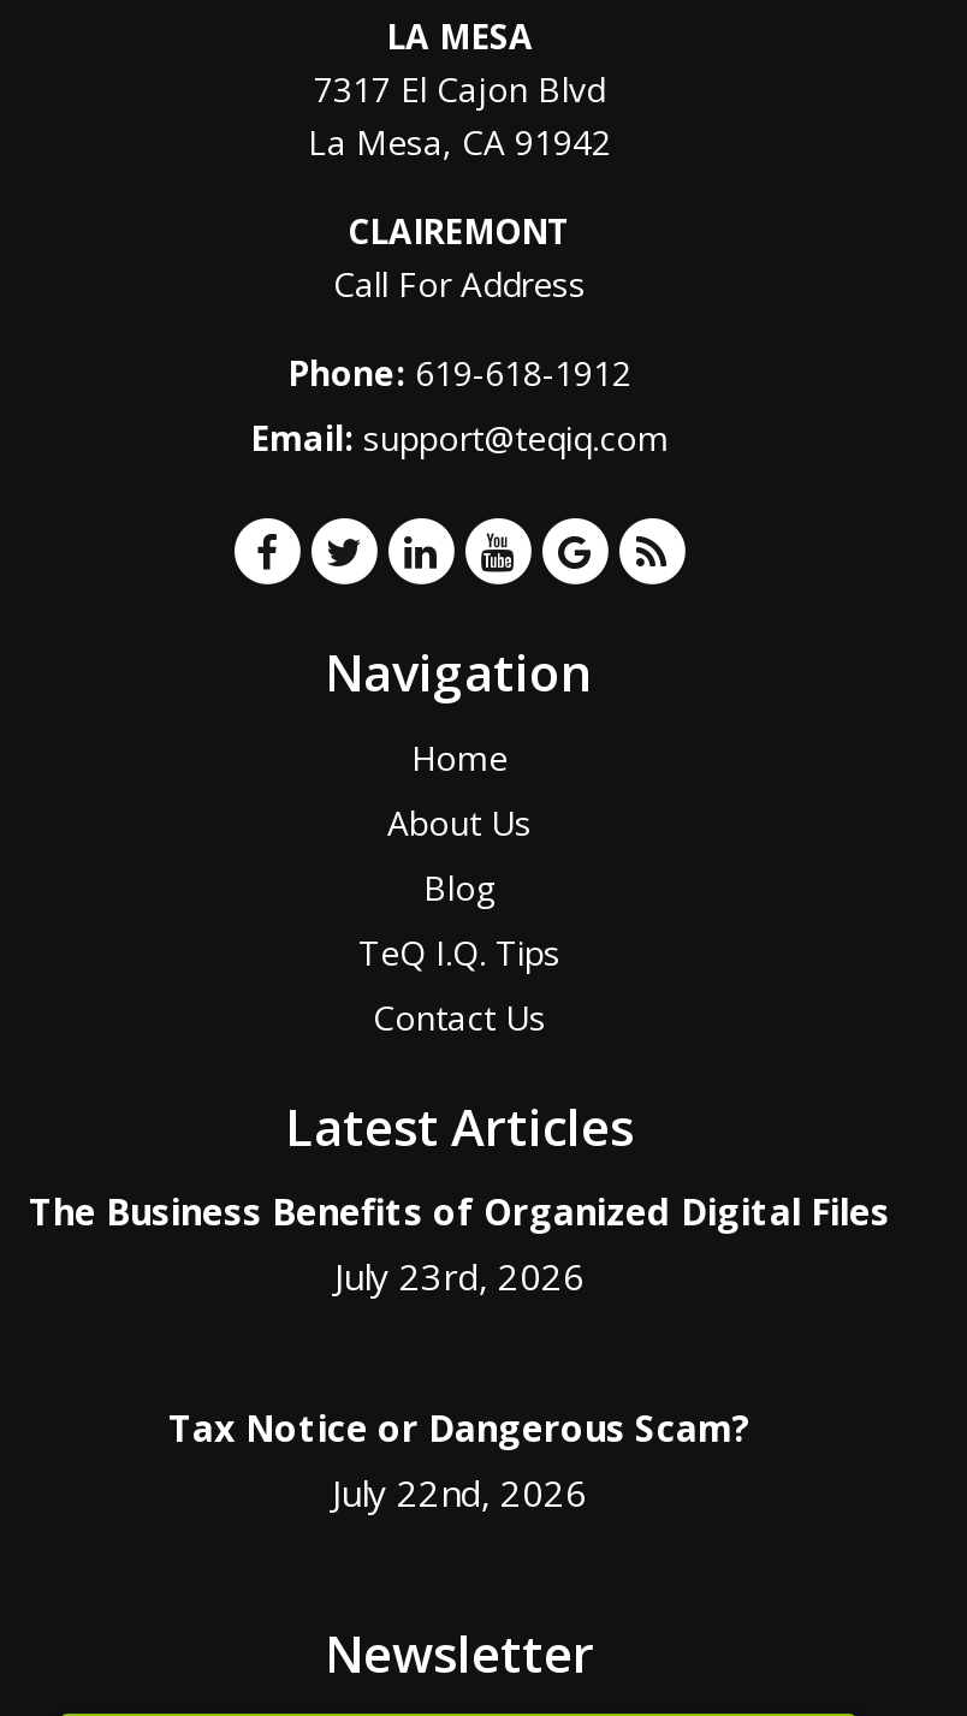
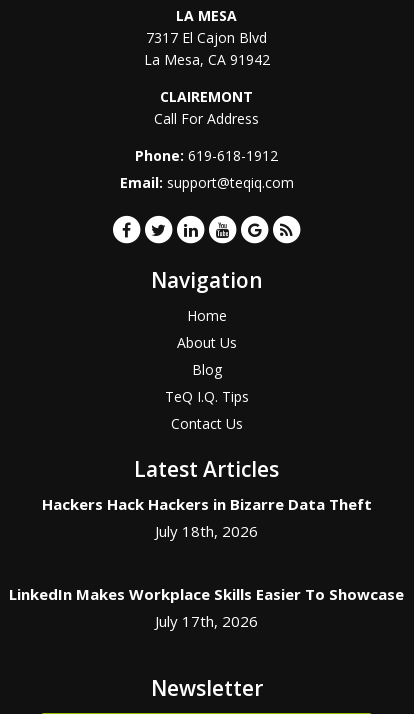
- The Business Benefits of Organized Digital Files
- July 23rd, 2026
+ Hackers Hack Hackers in Bizarre Data Theft
+ July 18th, 2026

- Tax Notice or Dangerous Scam?
- July 22nd, 2026
+ LinkedIn Makes Workplace Skills Easier To Showcase
+ July 17th, 2026
